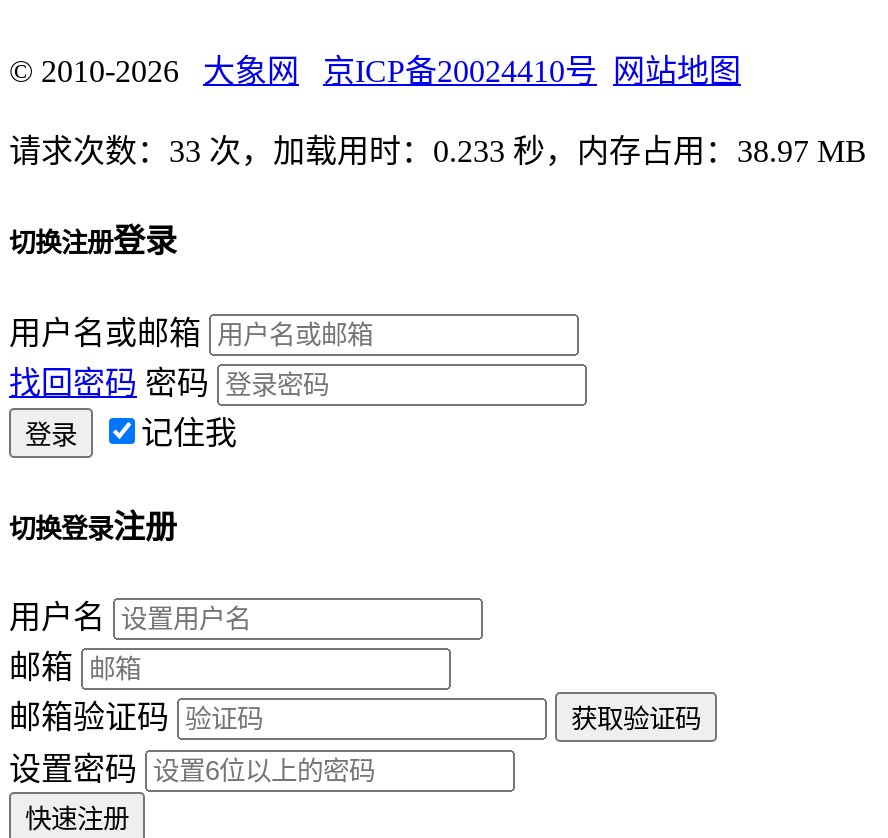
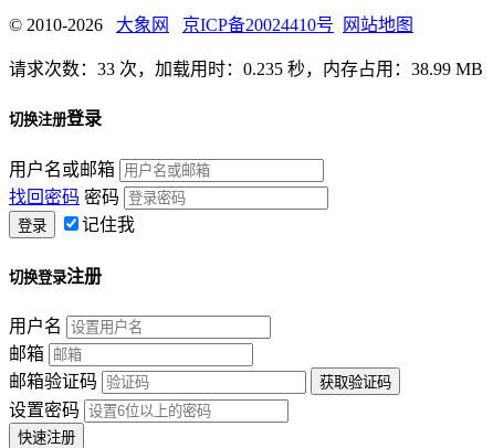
- 请求次数：33 次，加载用时：0.233 秒，内存占用：38.97 MB
+ 请求次数：33 次，加载用时：0.235 秒，内存占用：38.99 MB
